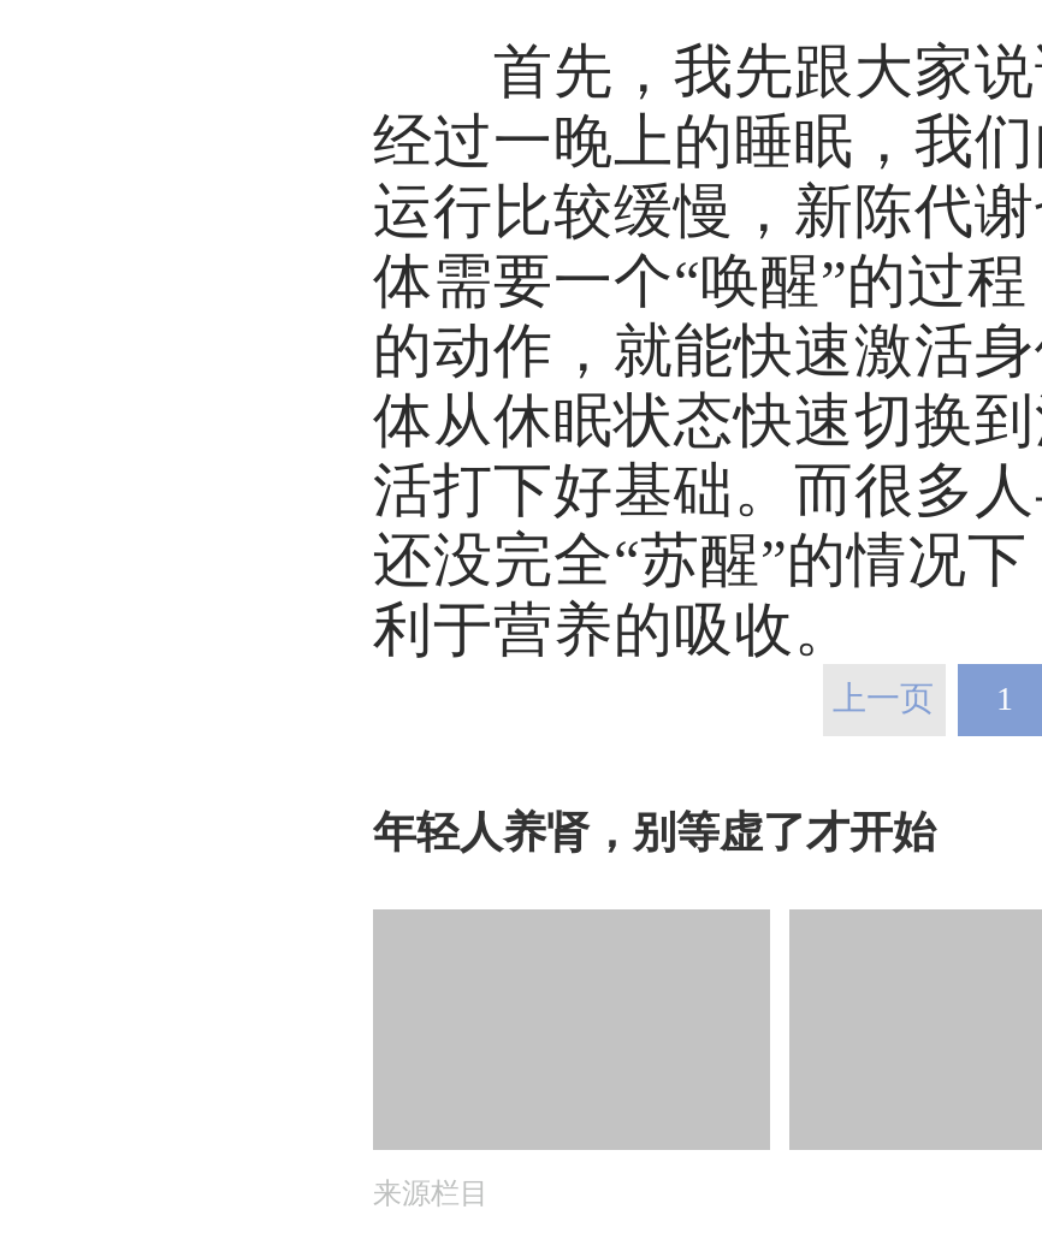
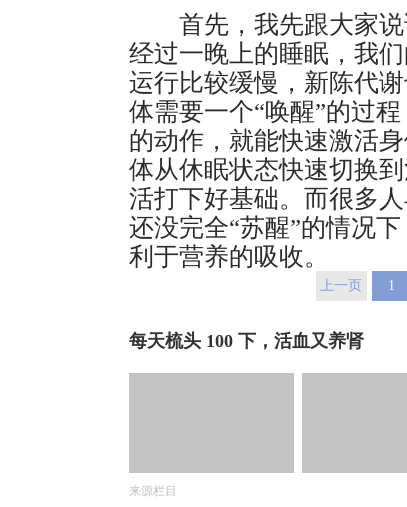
- 年轻人养肾，别等虚了才开始
+ 每天梳头 100 下，活血又养肾
